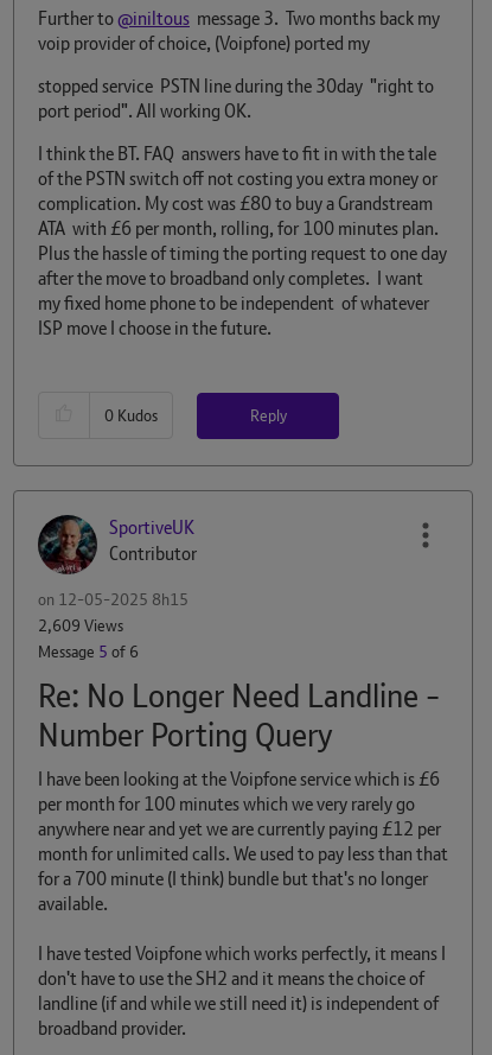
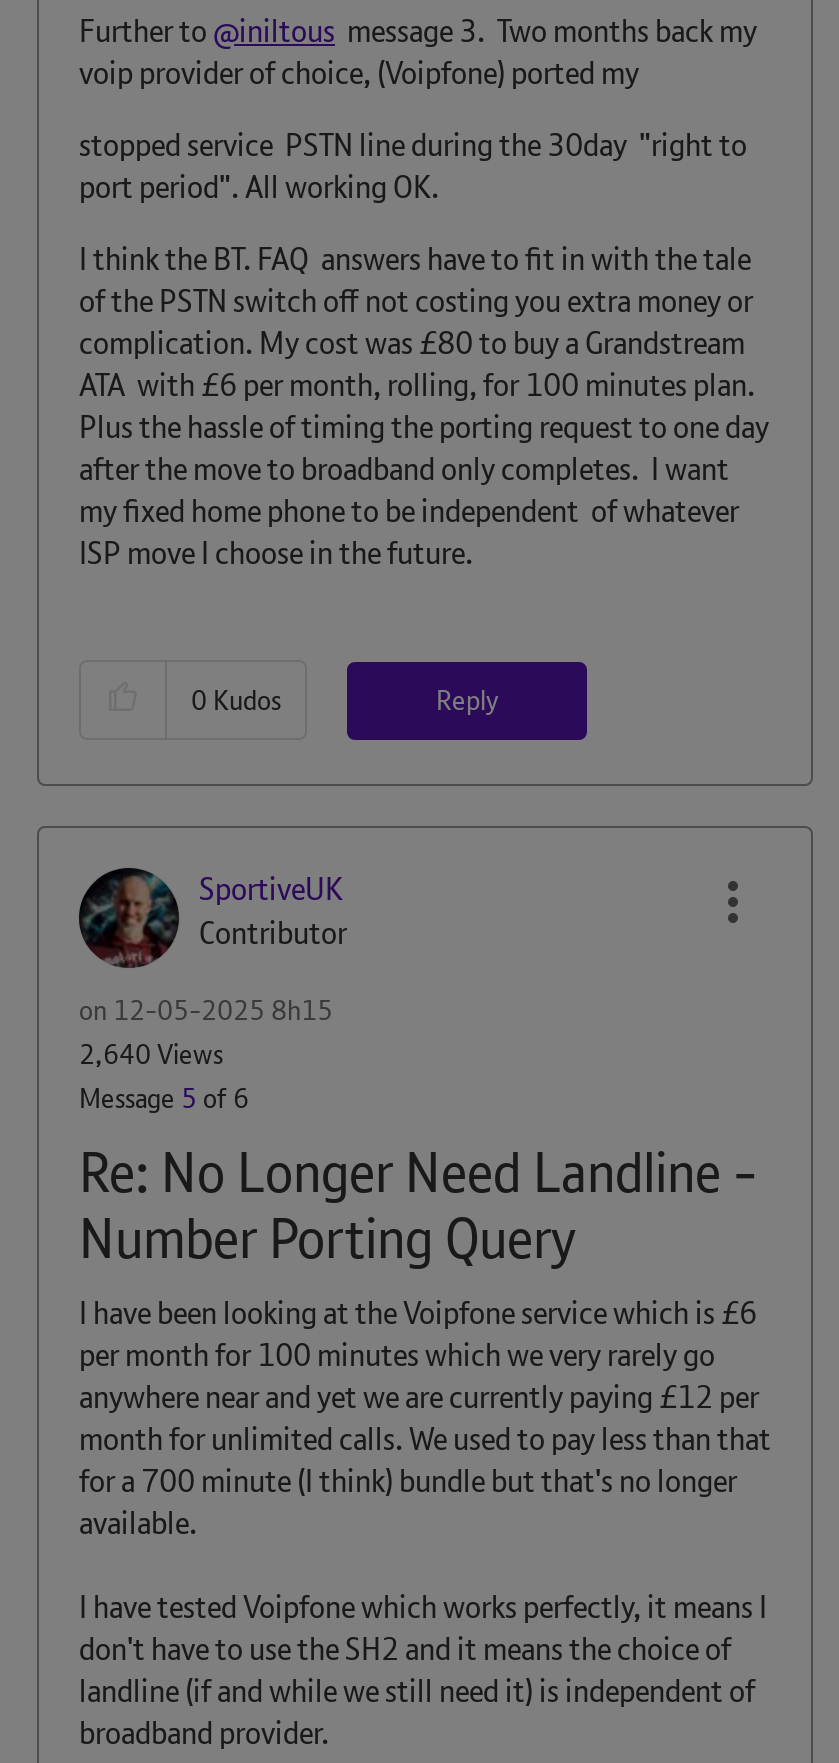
- 2,609 Views
+ 2,640 Views
